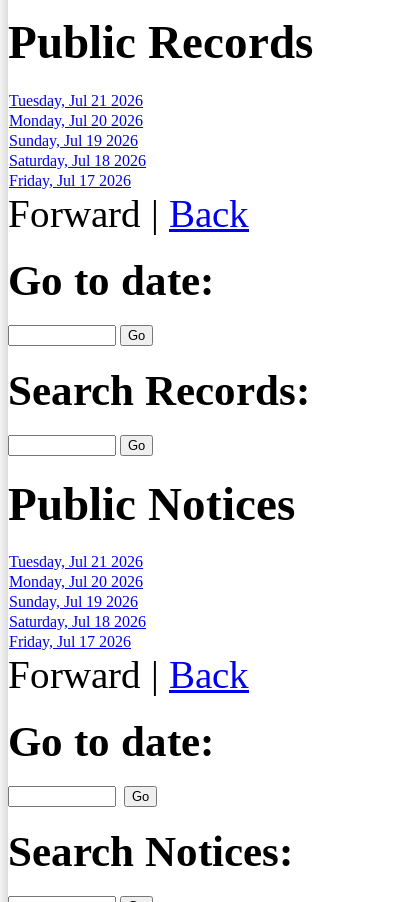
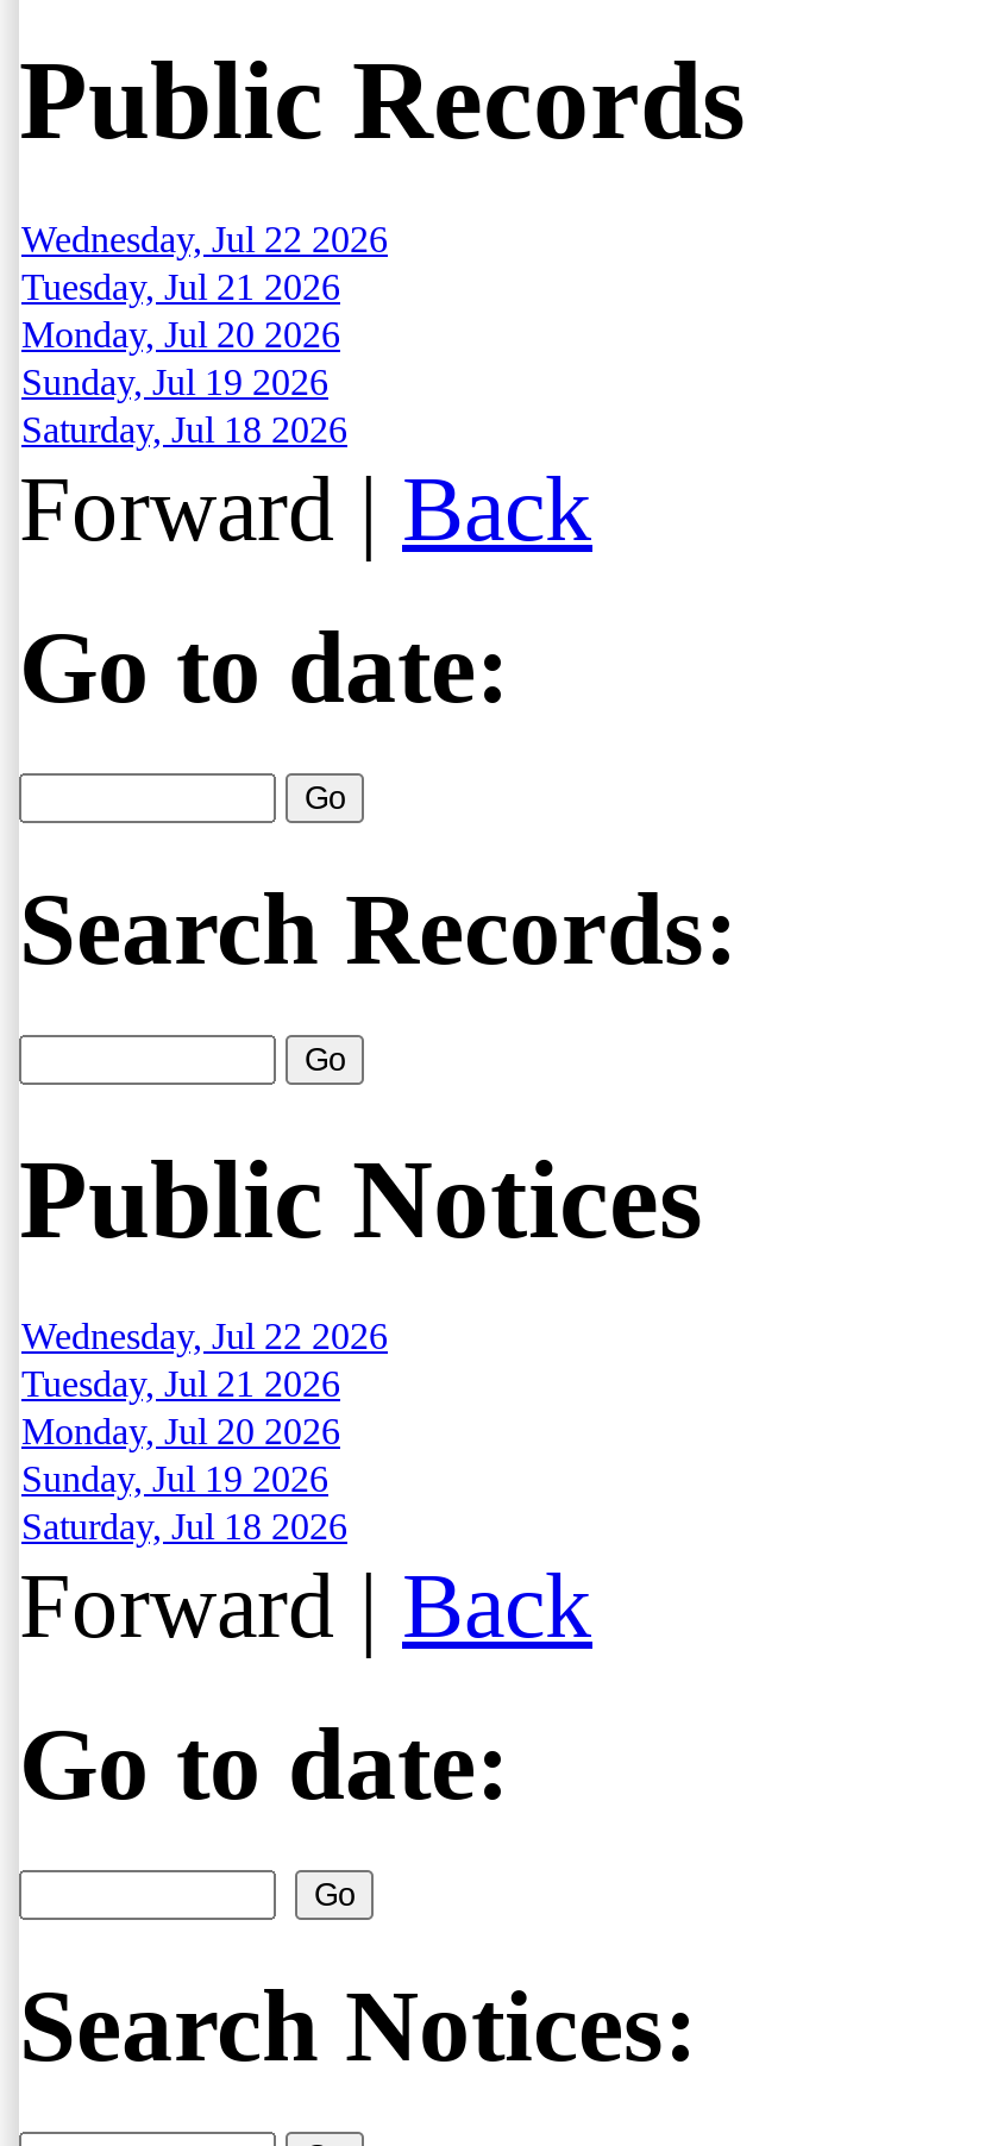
+ Wednesday, Jul 22 2026

moved down: Tuesday, Jul 21 2026 | Monday, Jul 20 2026 | Sunday, Jul 19 2026 | Saturday, Jul 18 2026

- Friday, Jul 17 2026

+ Wednesday, Jul 22 2026

moved down: Tuesday, Jul 21 2026 | Monday, Jul 20 2026 | Sunday, Jul 19 2026 | Saturday, Jul 18 2026

- Friday, Jul 17 2026
